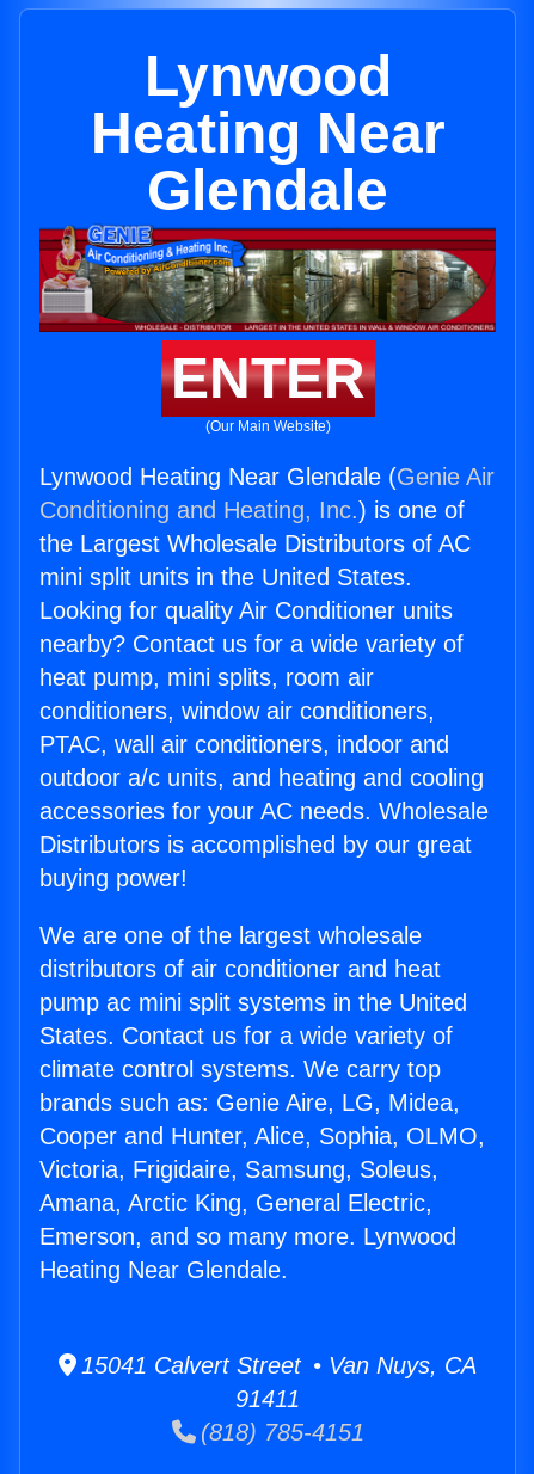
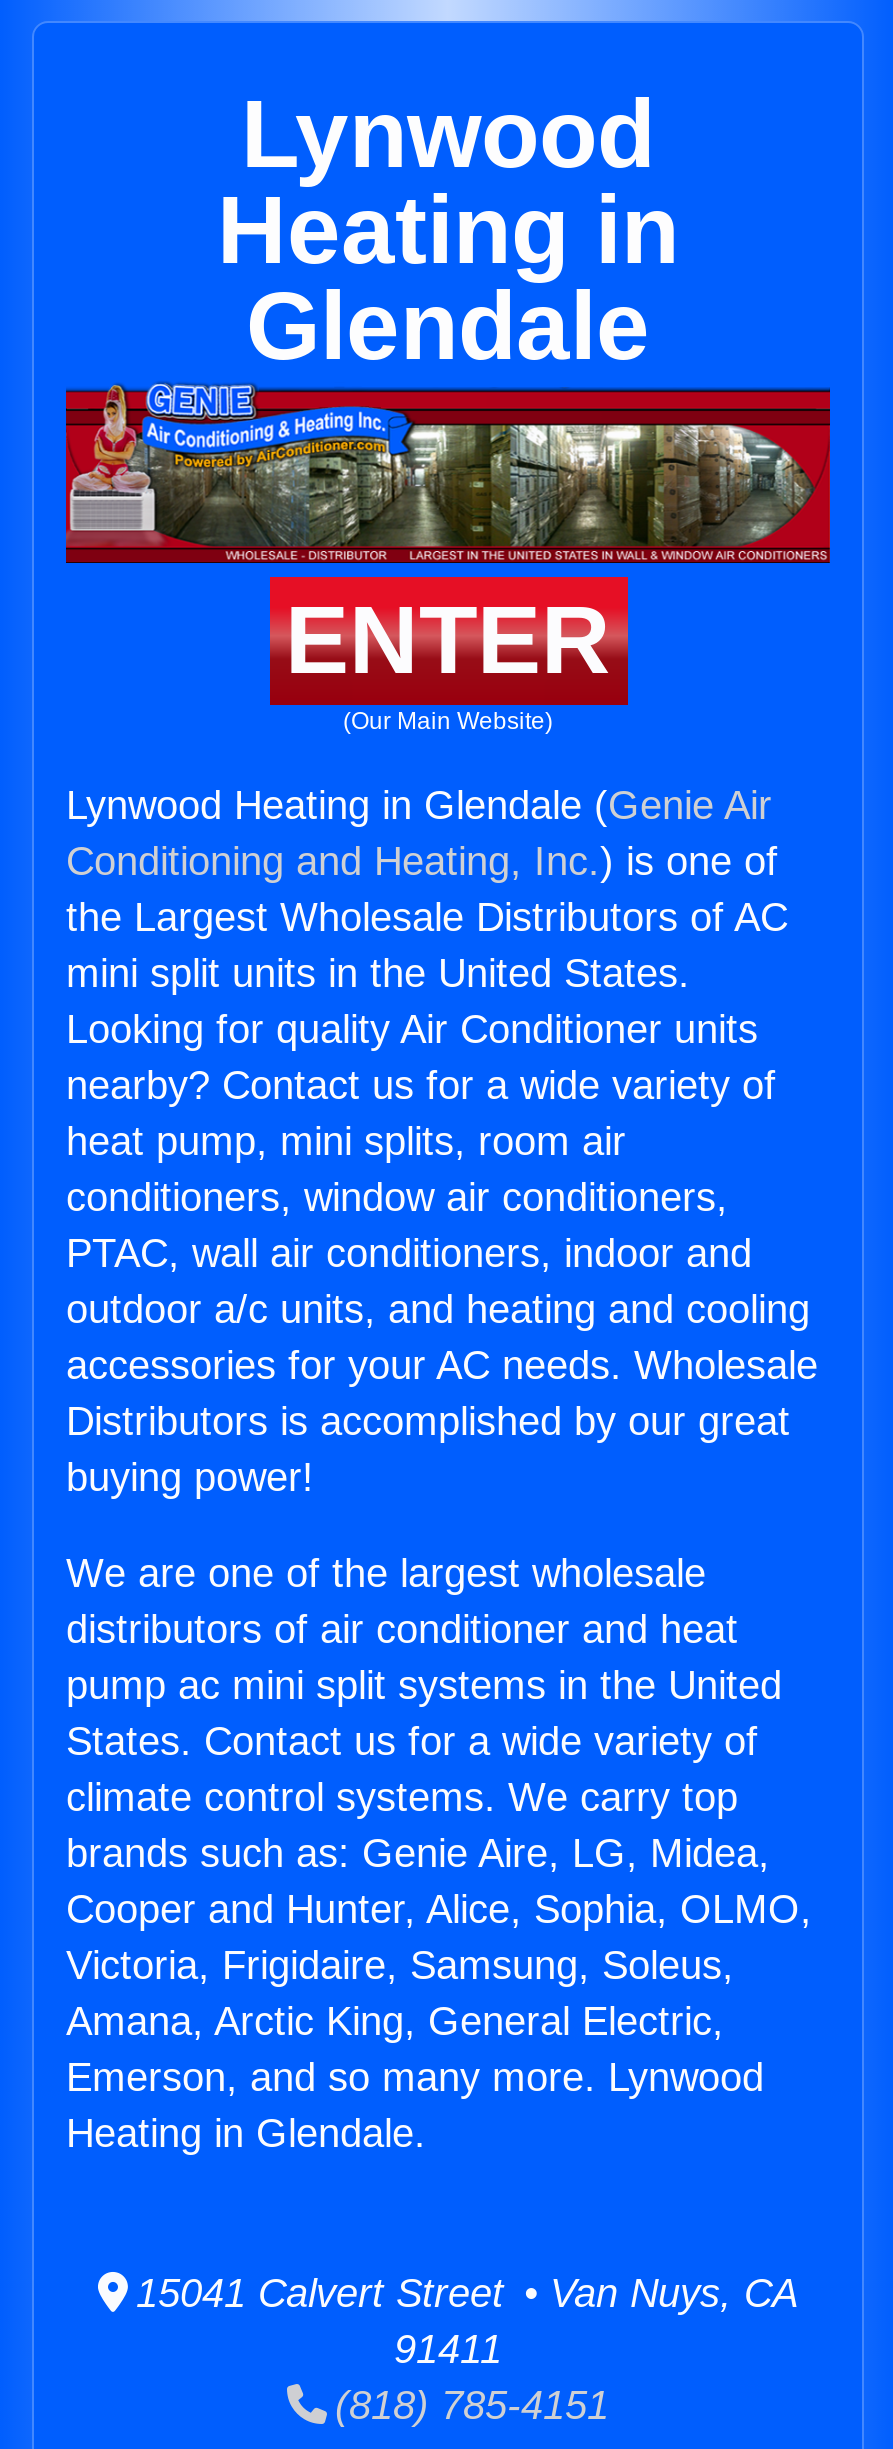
- Heating Near
+ Heating in

- Lynwood Heating Near Glendale (Genie Air
+ Lynwood Heating in Glendale (Genie Air

- Heating Near Glendale.
+ Heating in Glendale.
